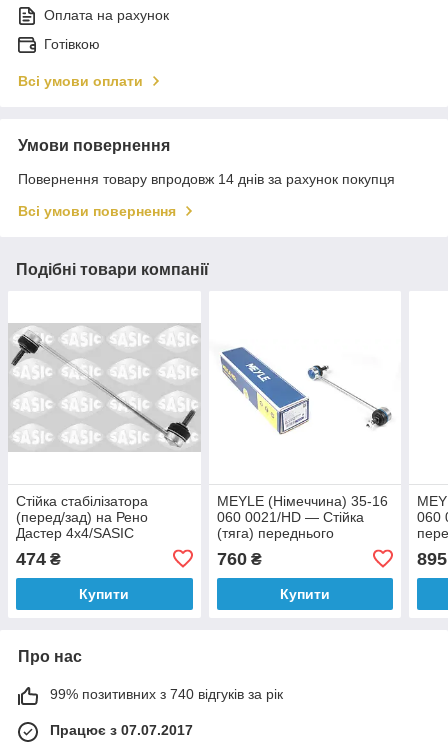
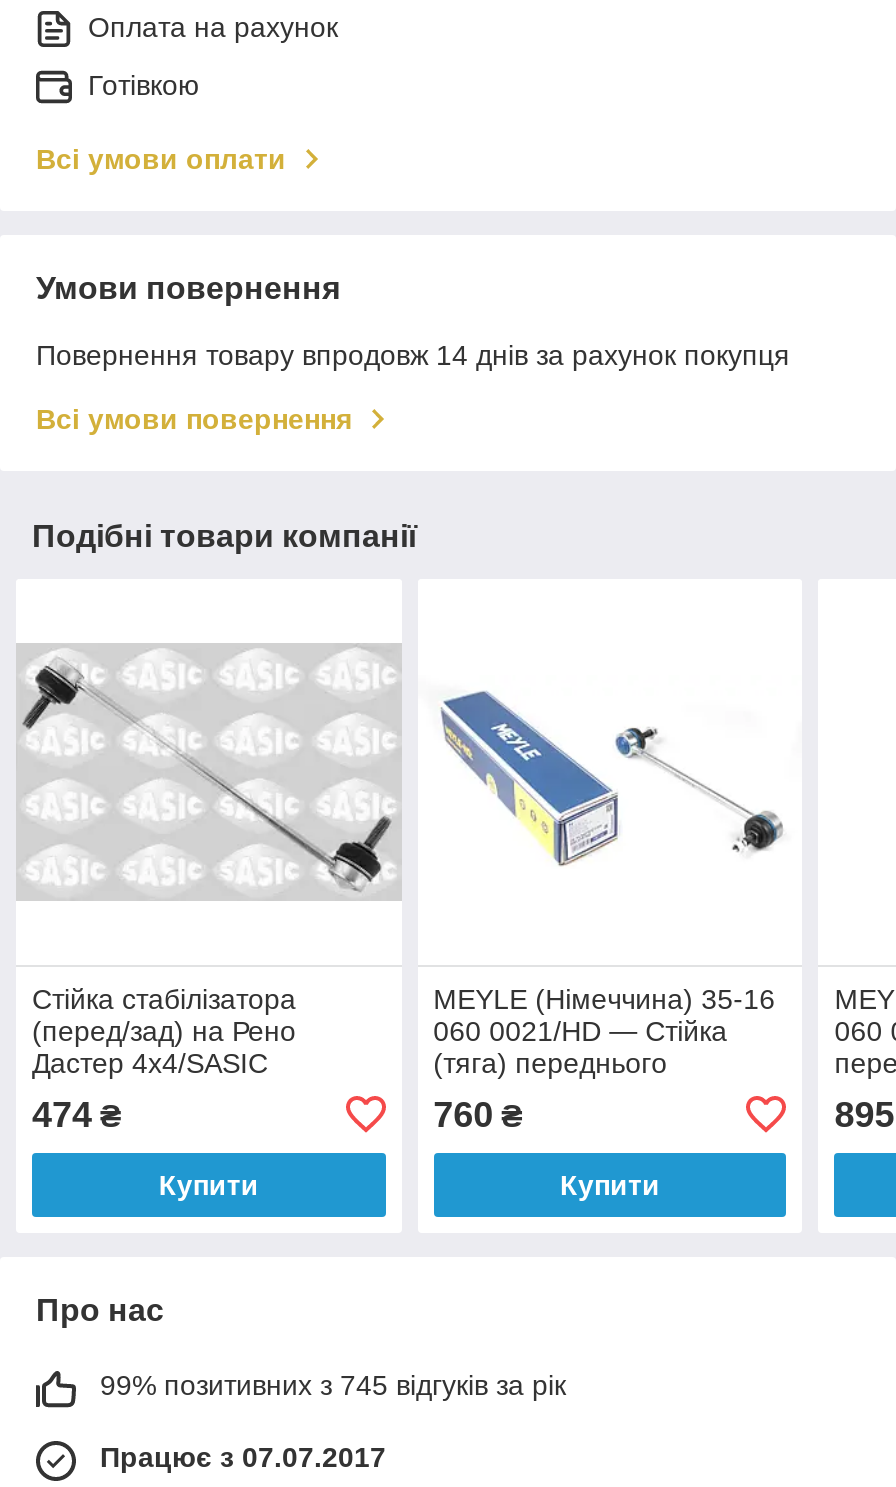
- 99% позитивних з 740 відгуків за рік
+ 99% позитивних з 745 відгуків за рік
